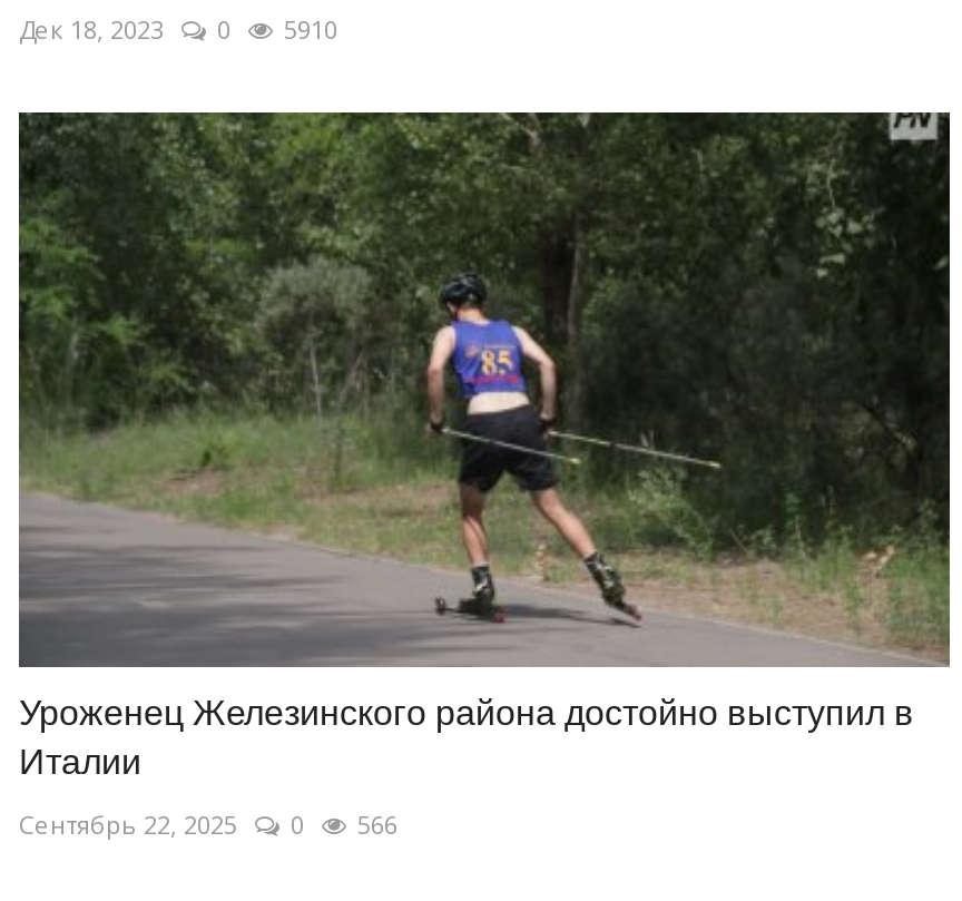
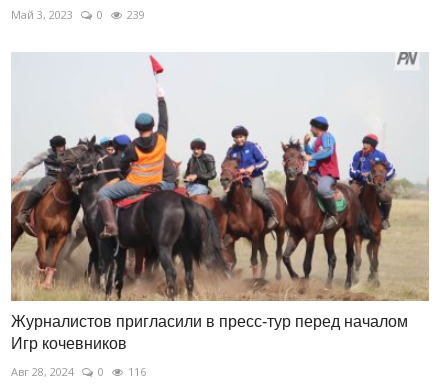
- Дек 18, 2023
+ Май 3, 2023

- 5910
+ 239

- [image]
- Уроженец Железинского района достойно выступил в
- Италии
+ [image]
+ Журналистов пригласили в пресс-тур перед началом
+ Игр кочевников

- Сентябрь 22, 2025
+ Авг 28, 2024

- 566
+ 116
